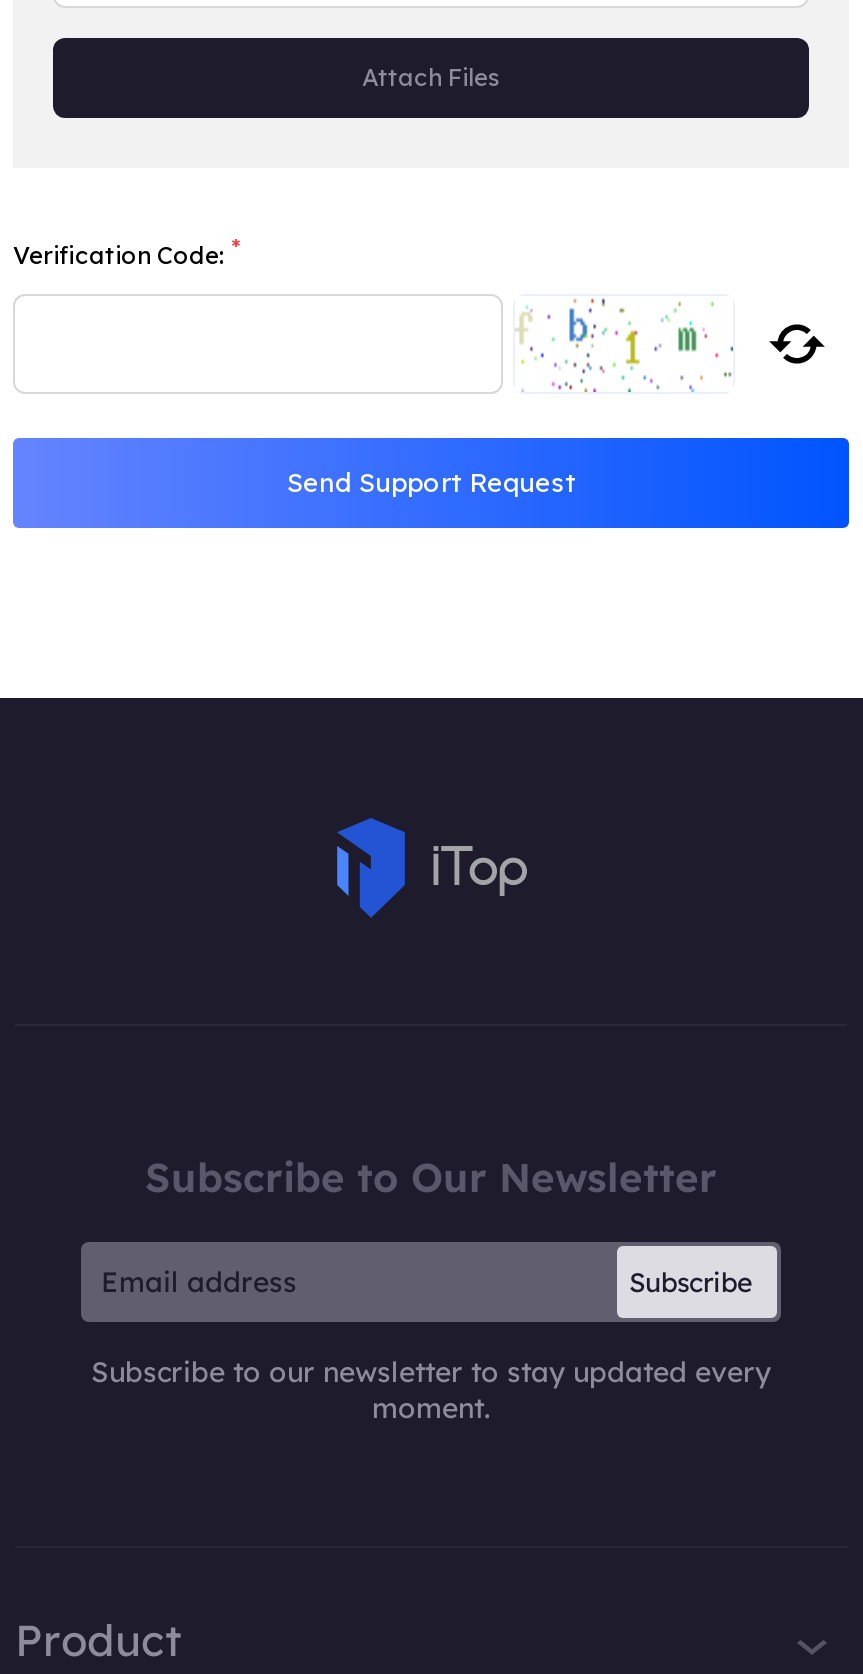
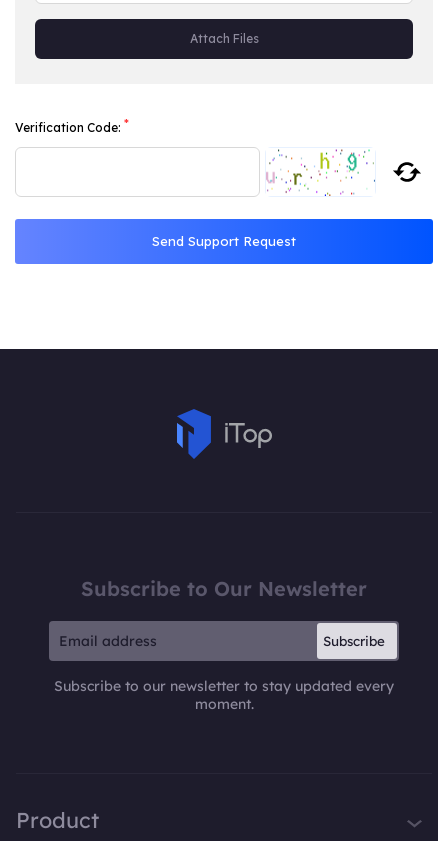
- [image]
+ [image]
